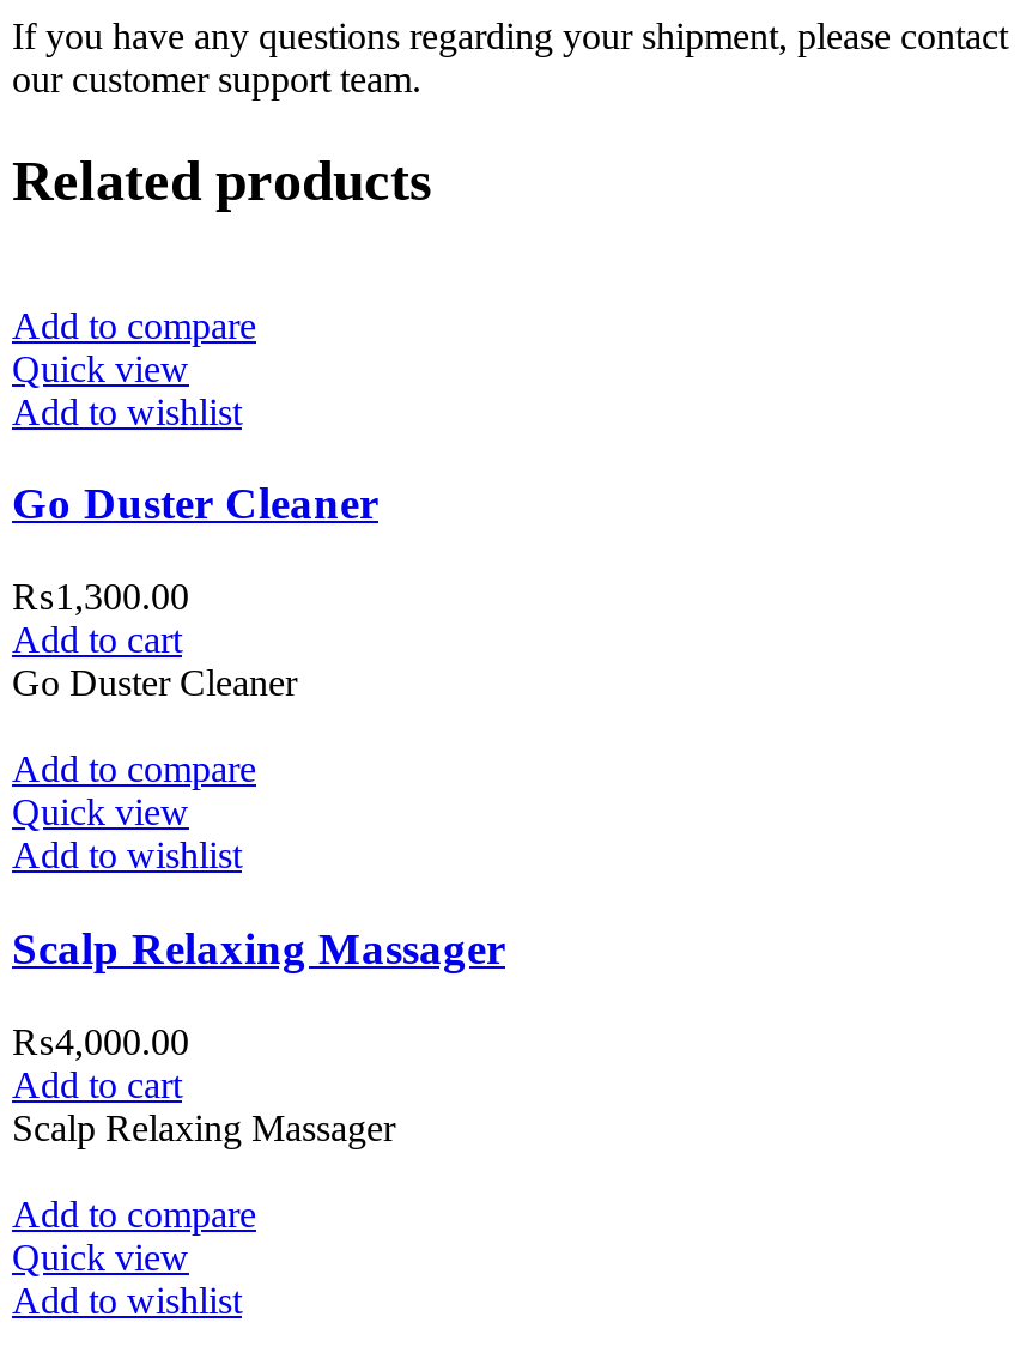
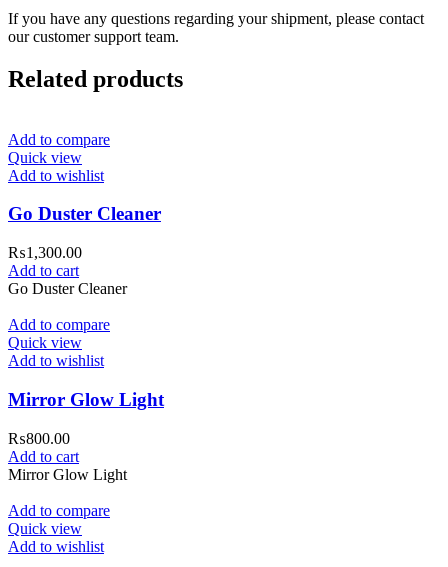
- Scalp Relaxing Massager
+ Mirror Glow Light

- ₨4,000.00
+ ₨800.00

- Scalp Relaxing Massager
+ Mirror Glow Light
